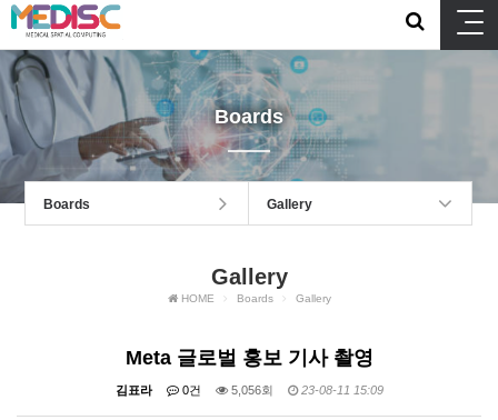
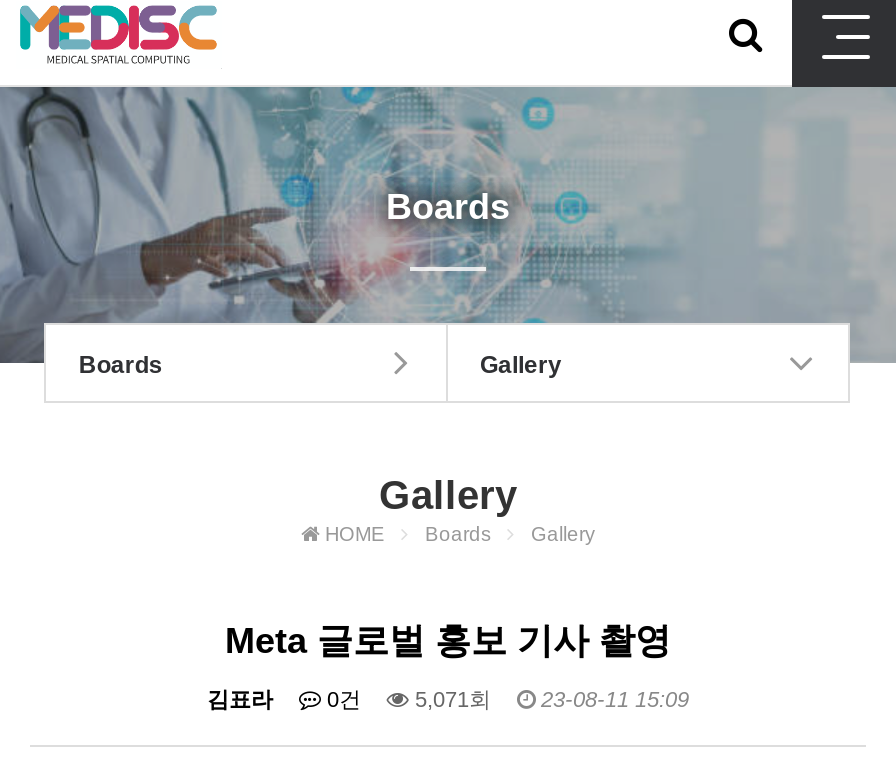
- 김표라 0건 5,056회 23-08-11 15:09
+ 김표라 0건 5,071회 23-08-11 15:09
